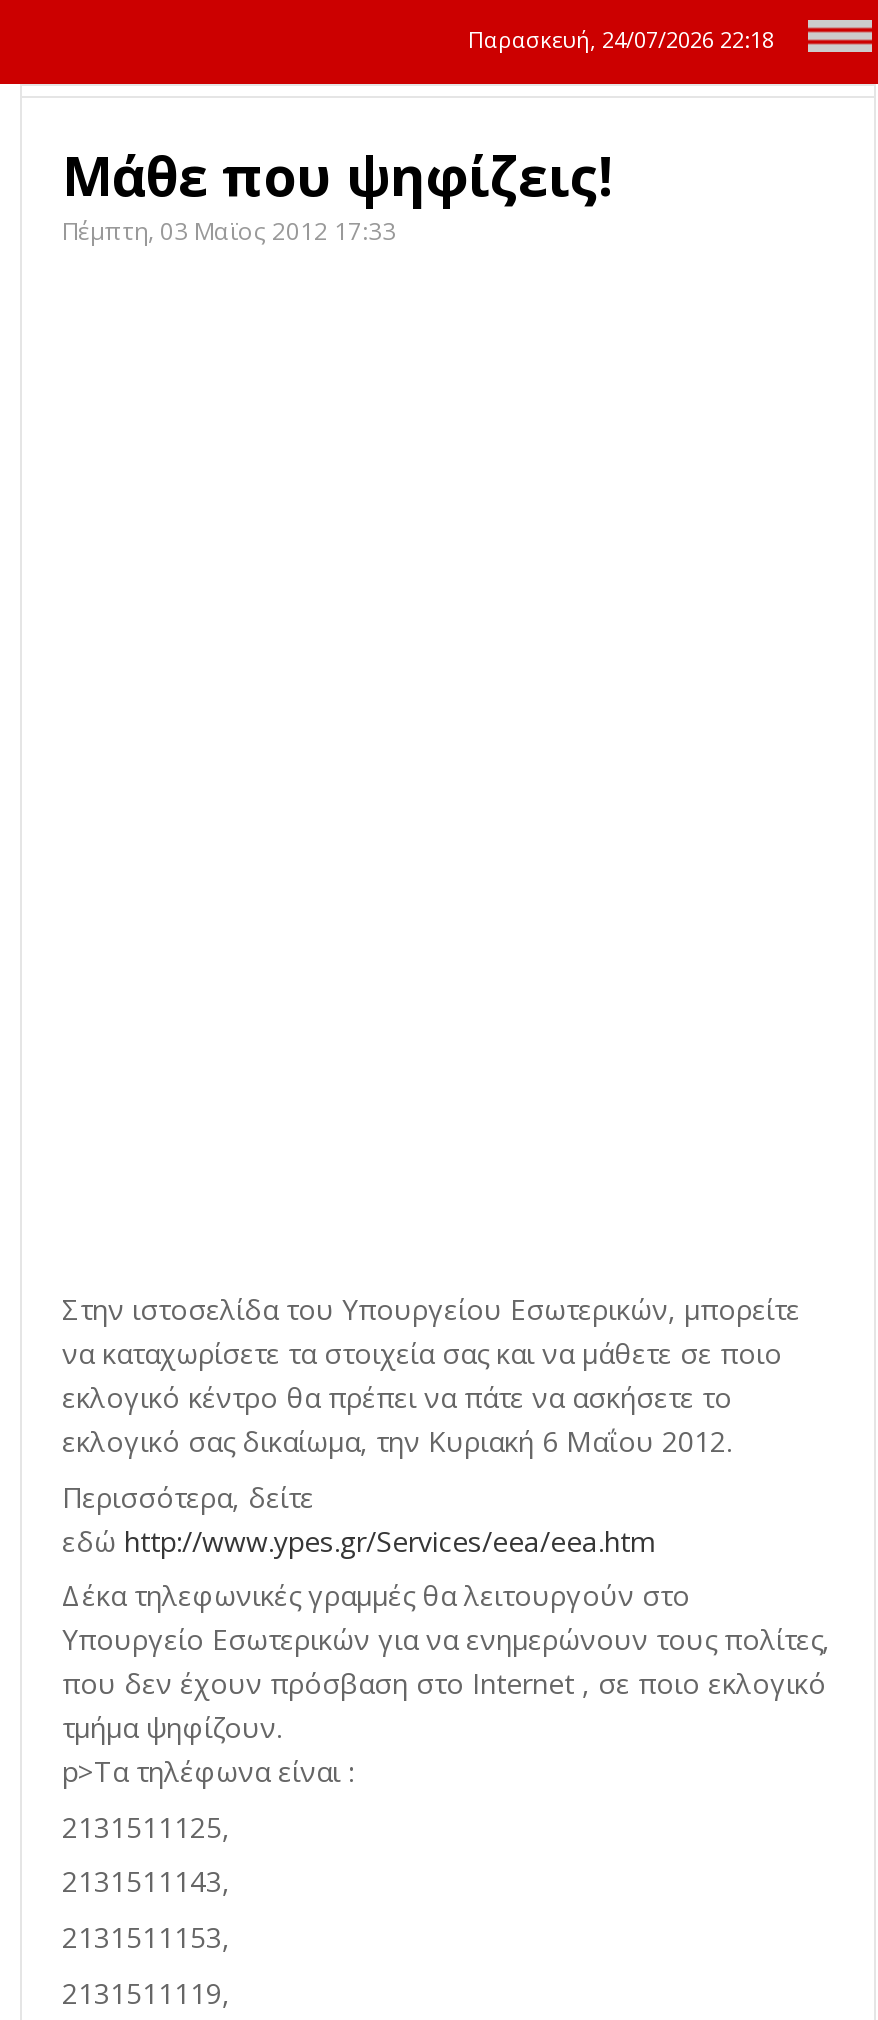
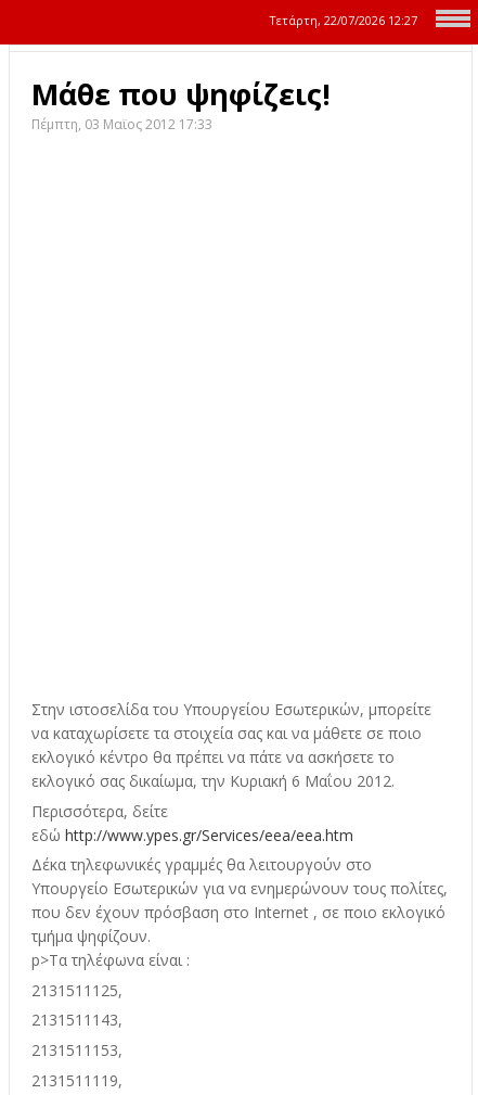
- Παρασκευή, 24/07/2026 22:18
+ Τετάρτη, 22/07/2026 12:27
